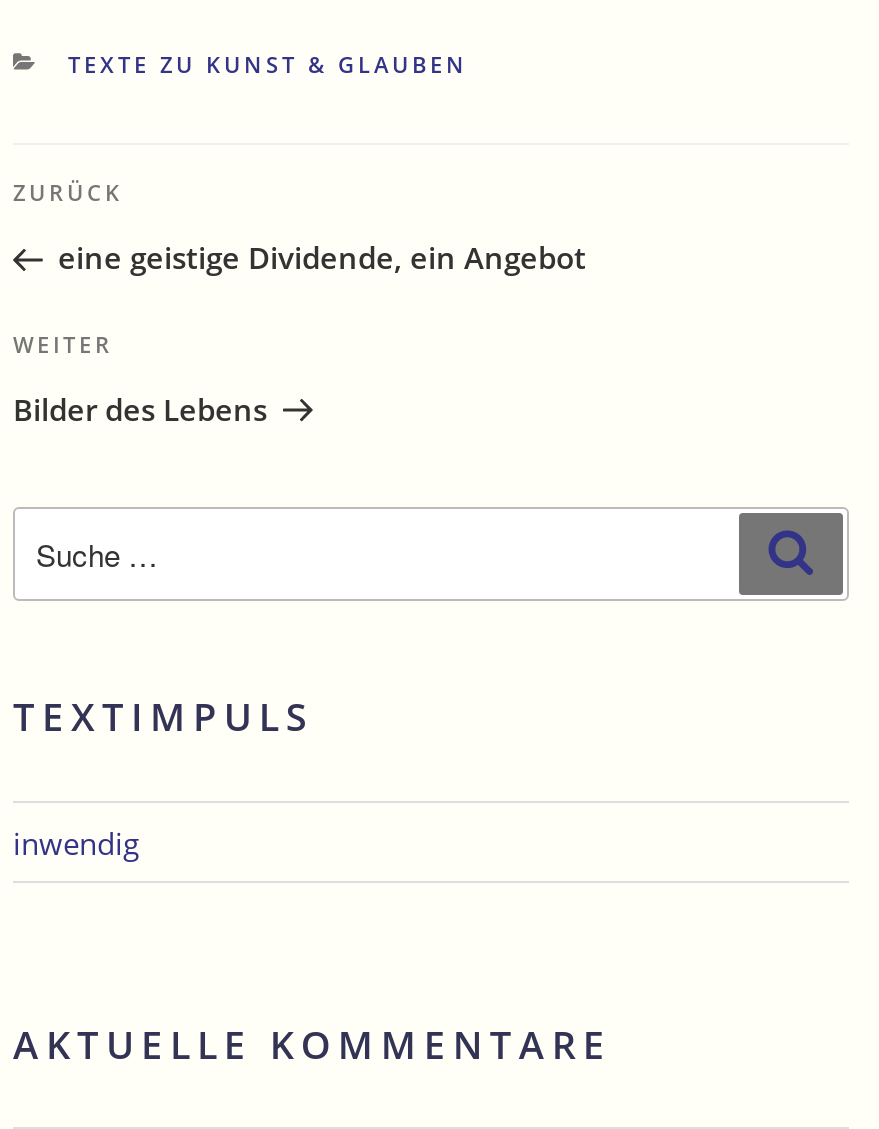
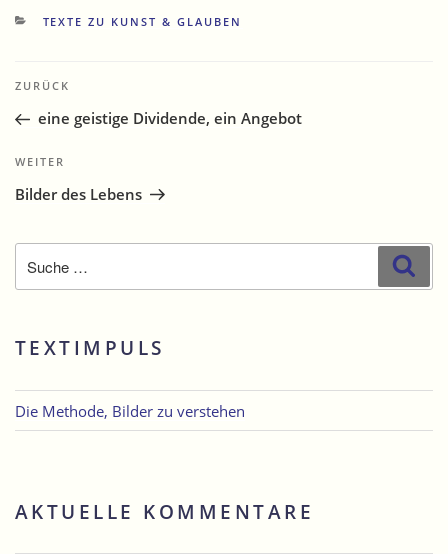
- inwendig
+ Die Methode, Bilder zu verstehen
